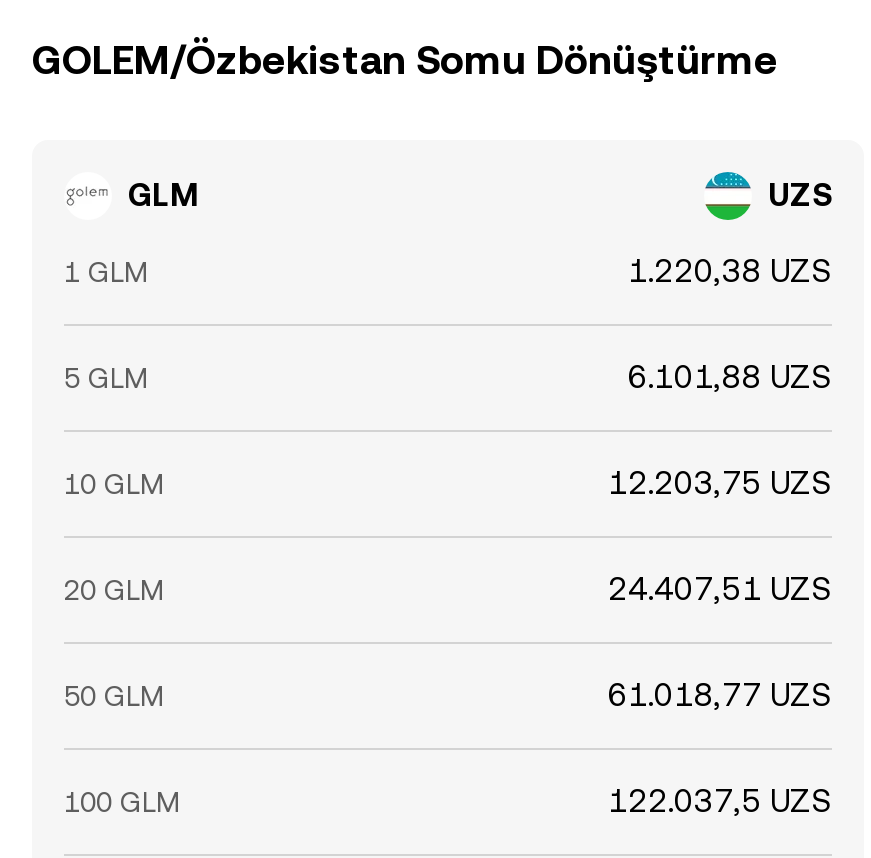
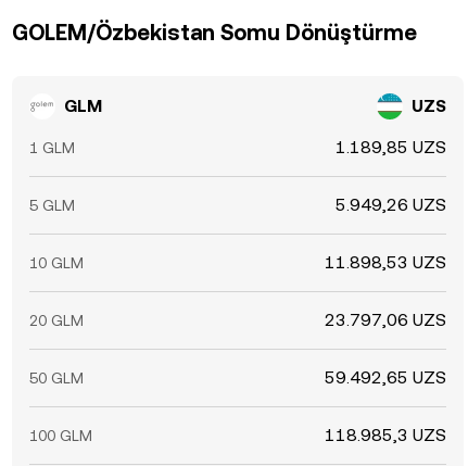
- 1.220,38 UZS
+ 1.189,85 UZS

- 6.101,88 UZS
+ 5.949,26 UZS

- 12.203,75 UZS
+ 11.898,53 UZS

- 24.407,51 UZS
+ 23.797,06 UZS

- 61.018,77 UZS
+ 59.492,65 UZS

- 122.037,5 UZS
+ 118.985,3 UZS
